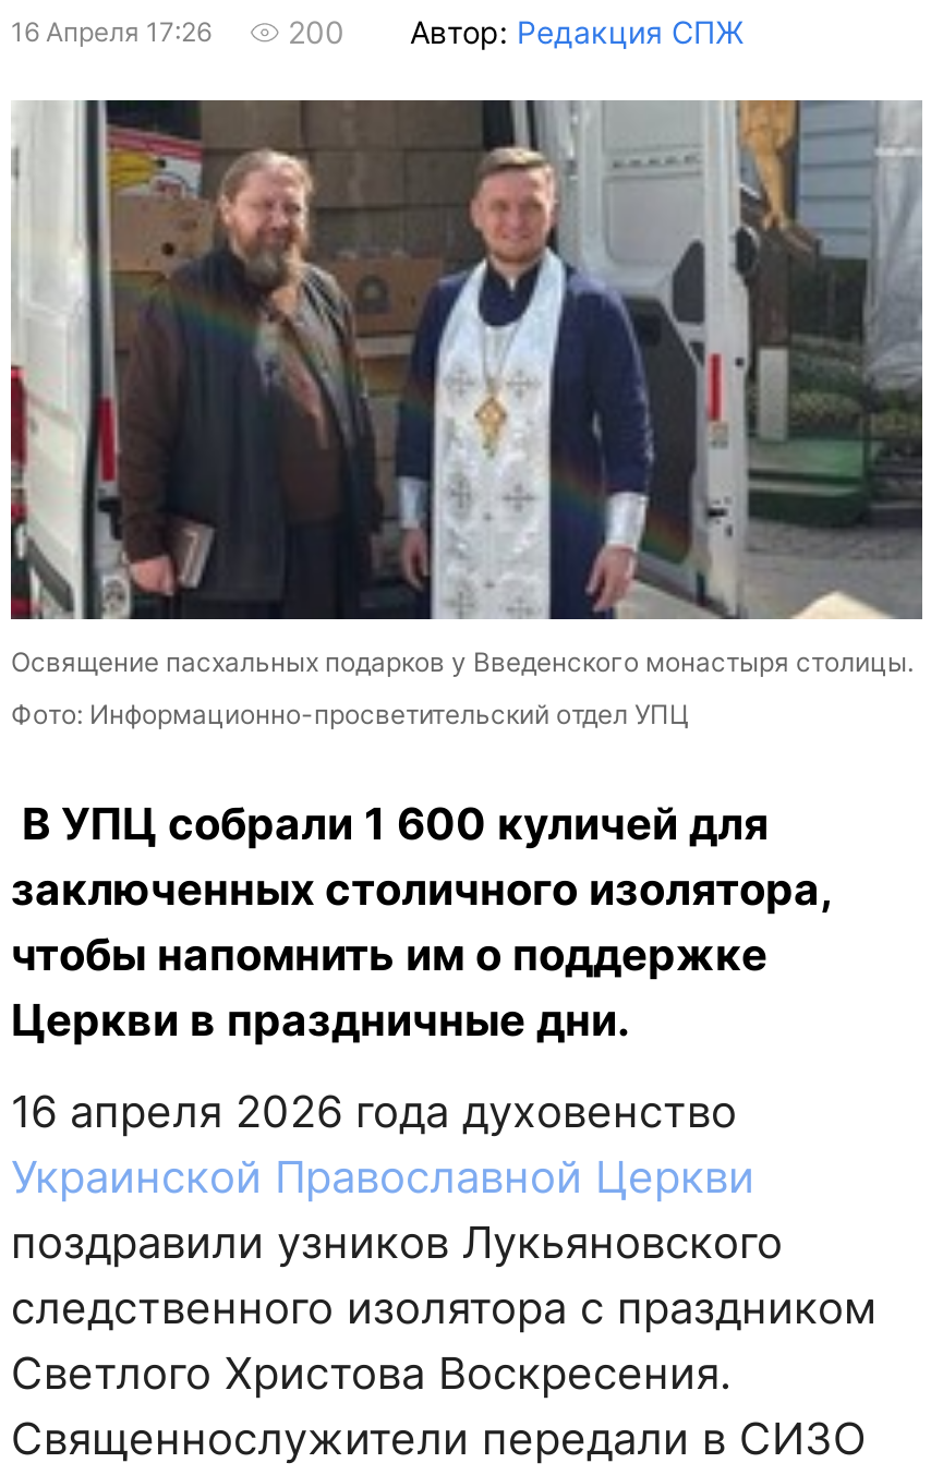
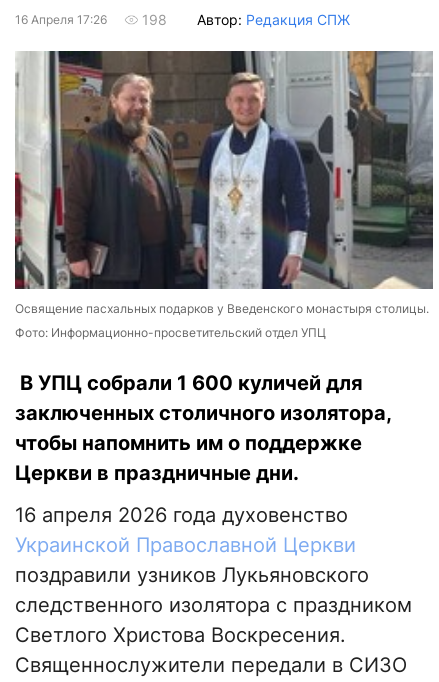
- 200 Автор: Редакция СПЖ
+ 198 Автор: Редакция СПЖ
